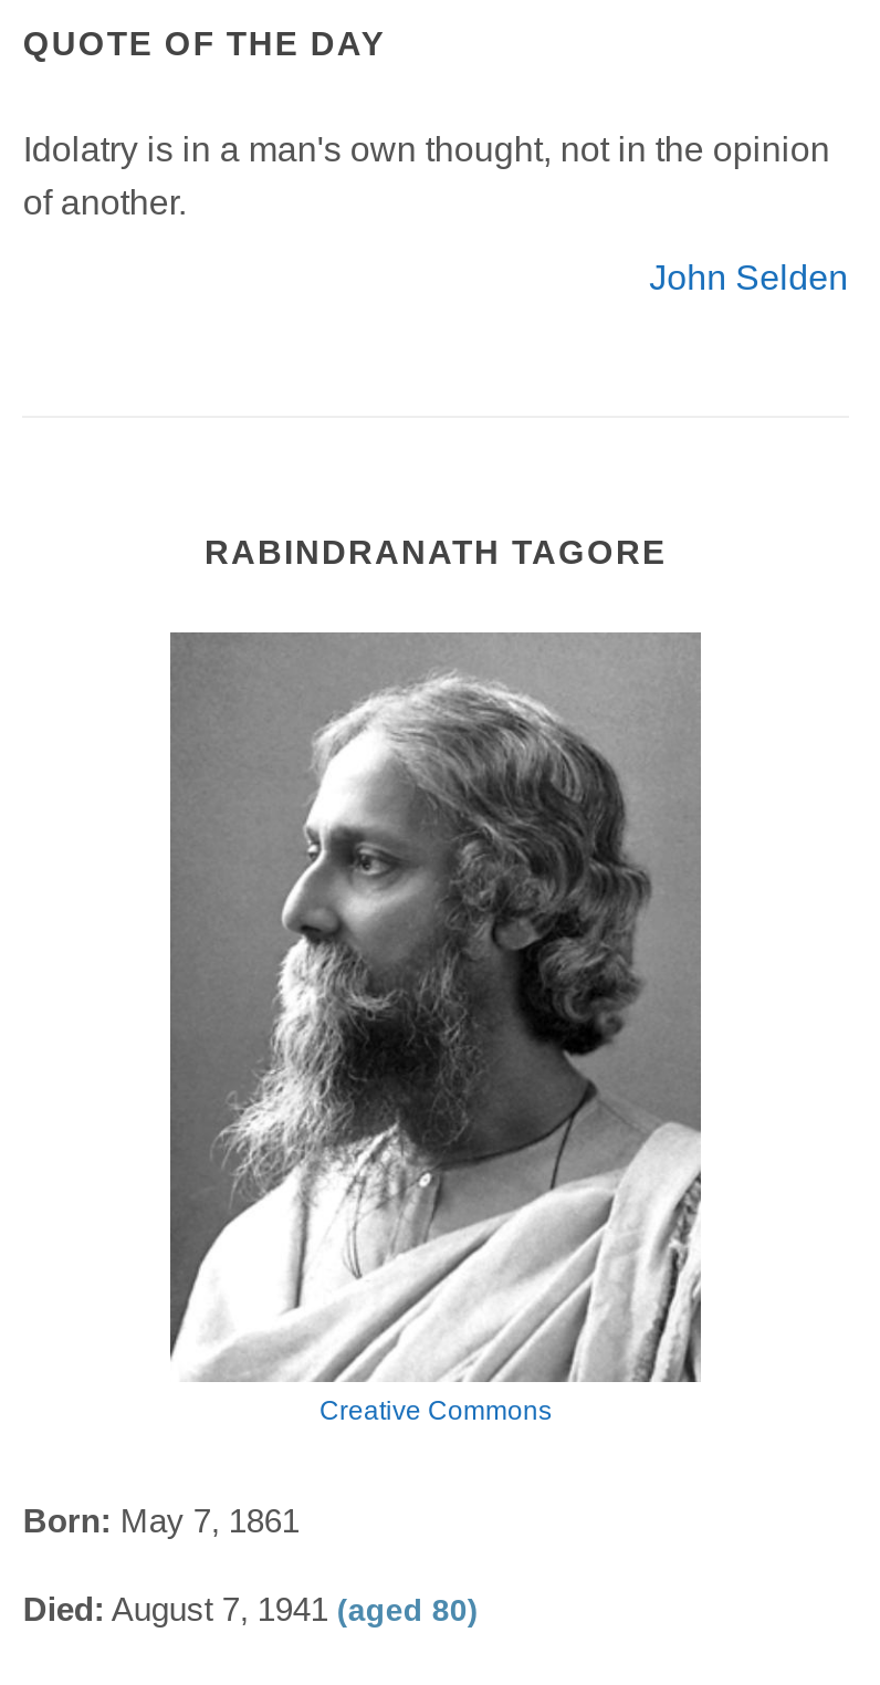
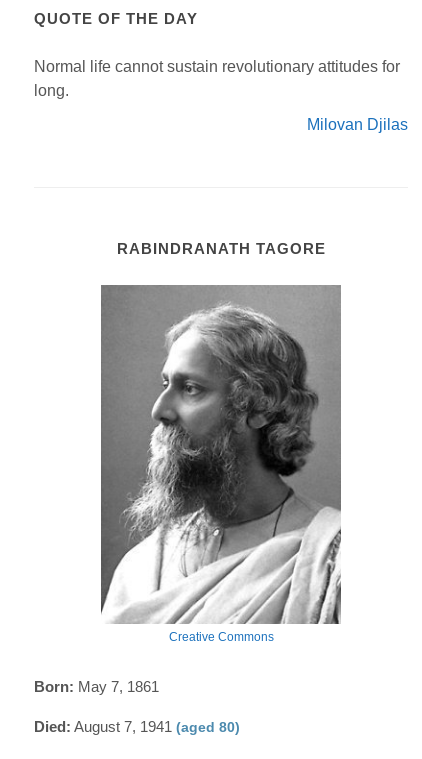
- Idolatry is in a man's own thought, not in the opinion
- of another.
+ Normal life cannot sustain revolutionary attitudes for
+ long.

- John Selden
+ Milovan Djilas
